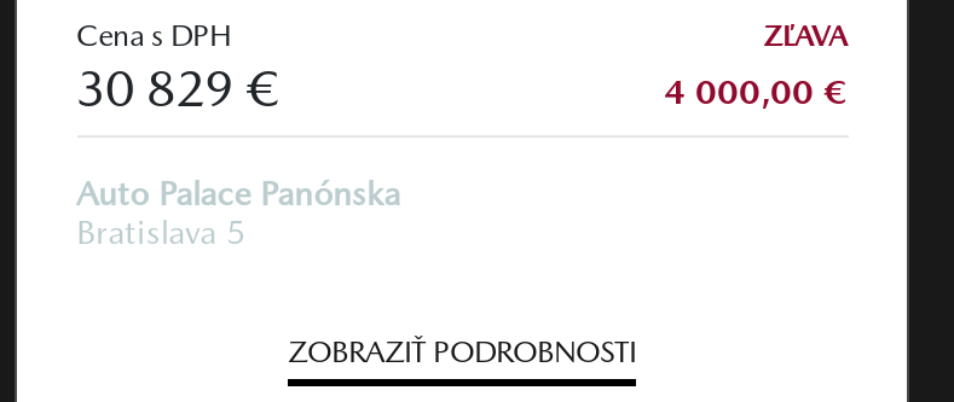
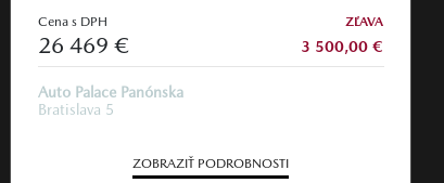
- 30 829 €
+ 26 469 €

- 4 000,00 €
+ 3 500,00 €
